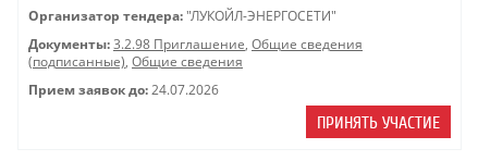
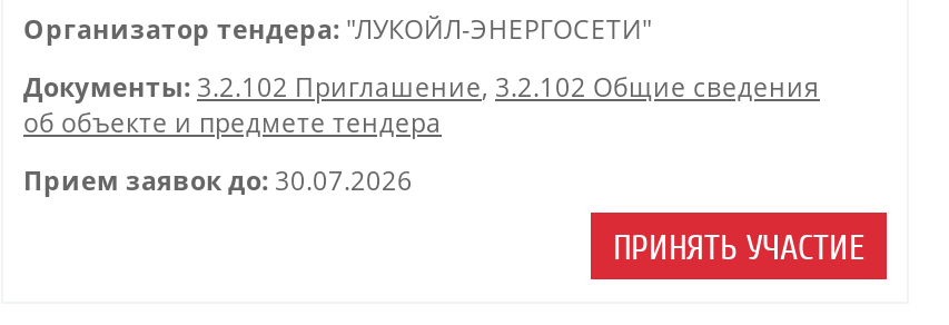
- Документы: 3.2.98 Приглашение, Общие сведения
- (подписанные), Общие сведения
+ Документы: 3.2.102 Приглашение, 3.2.102 Общие сведения
+ об объекте и предмете тендера

- Прием заявок до: 24.07.2026
+ Прием заявок до: 30.07.2026
